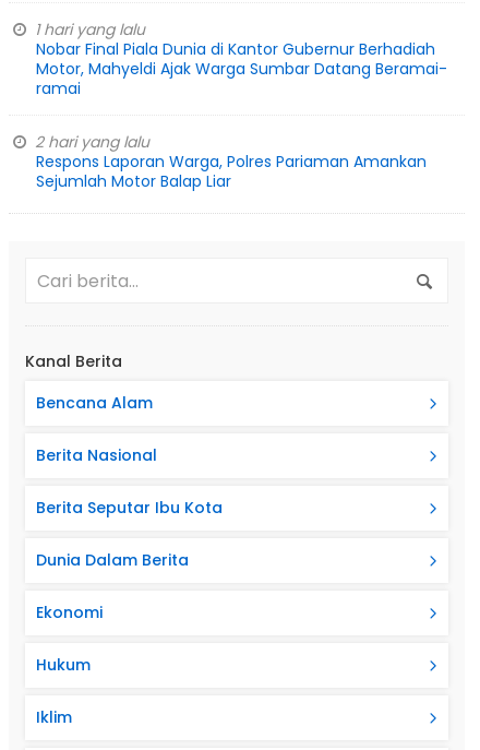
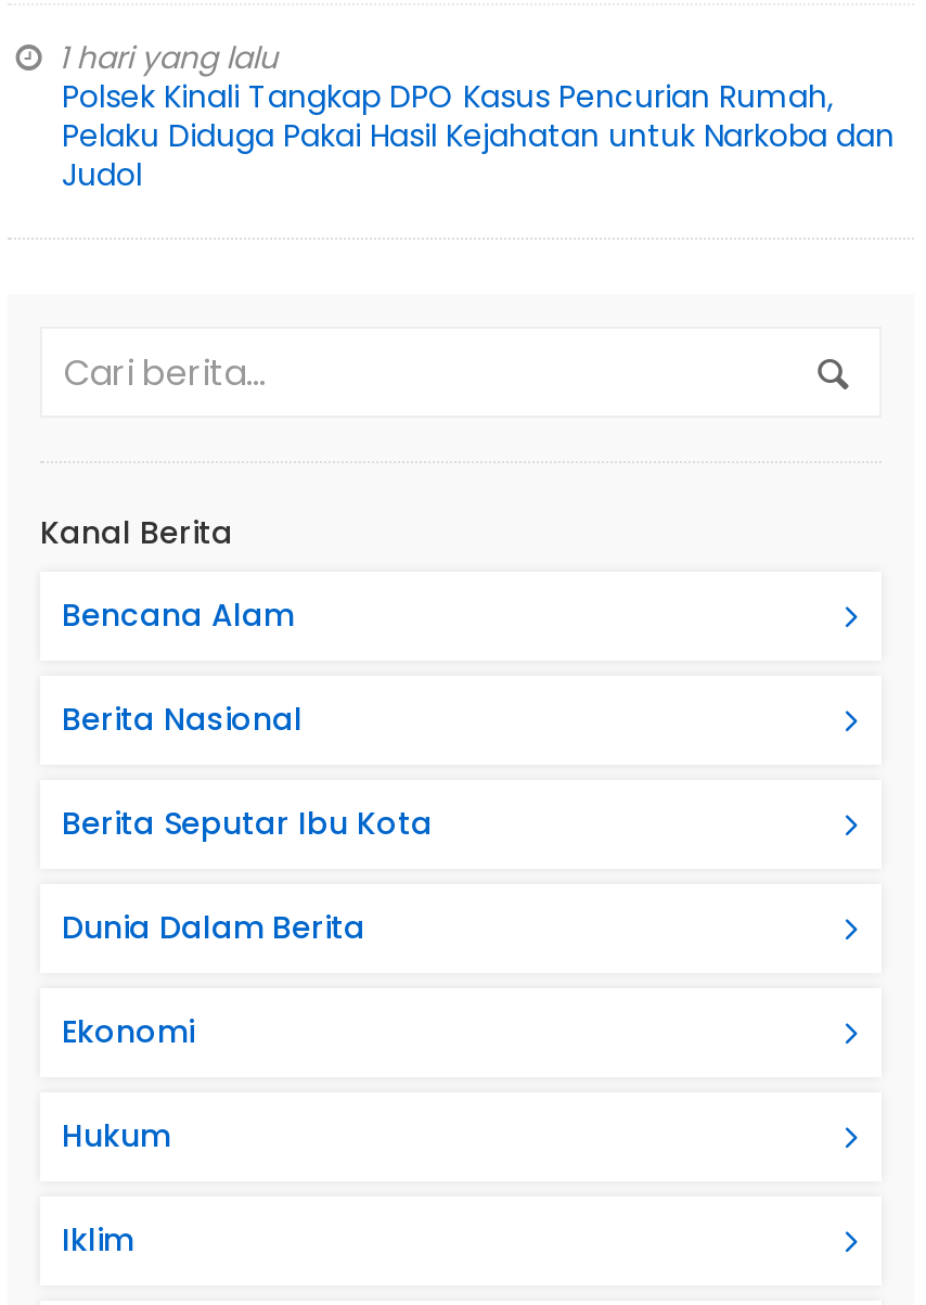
- Nobar Final Piala Dunia di Kantor Gubernur Berhadiah
- Motor, Mahyeldi Ajak Warga Sumbar Datang Beramai-
- ramai
- 2 hari yang lalu
- Respons Laporan Warga, Polres Pariaman Amankan
- Sejumlah Motor Balap Liar
+ Polsek Kinali Tangkap DPO Kasus Pencurian Rumah,
+ Pelaku Diduga Pakai Hasil Kejahatan untuk Narkoba dan
+ Judol
